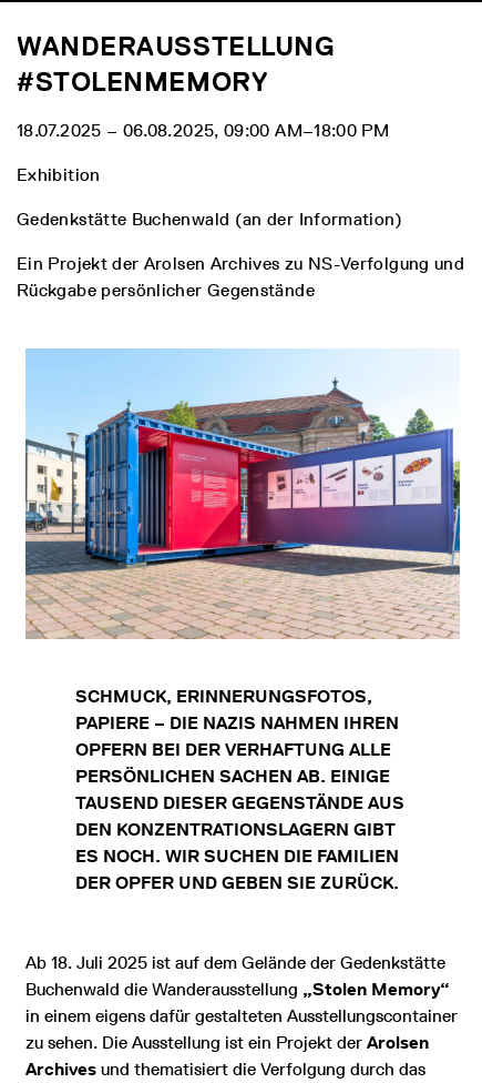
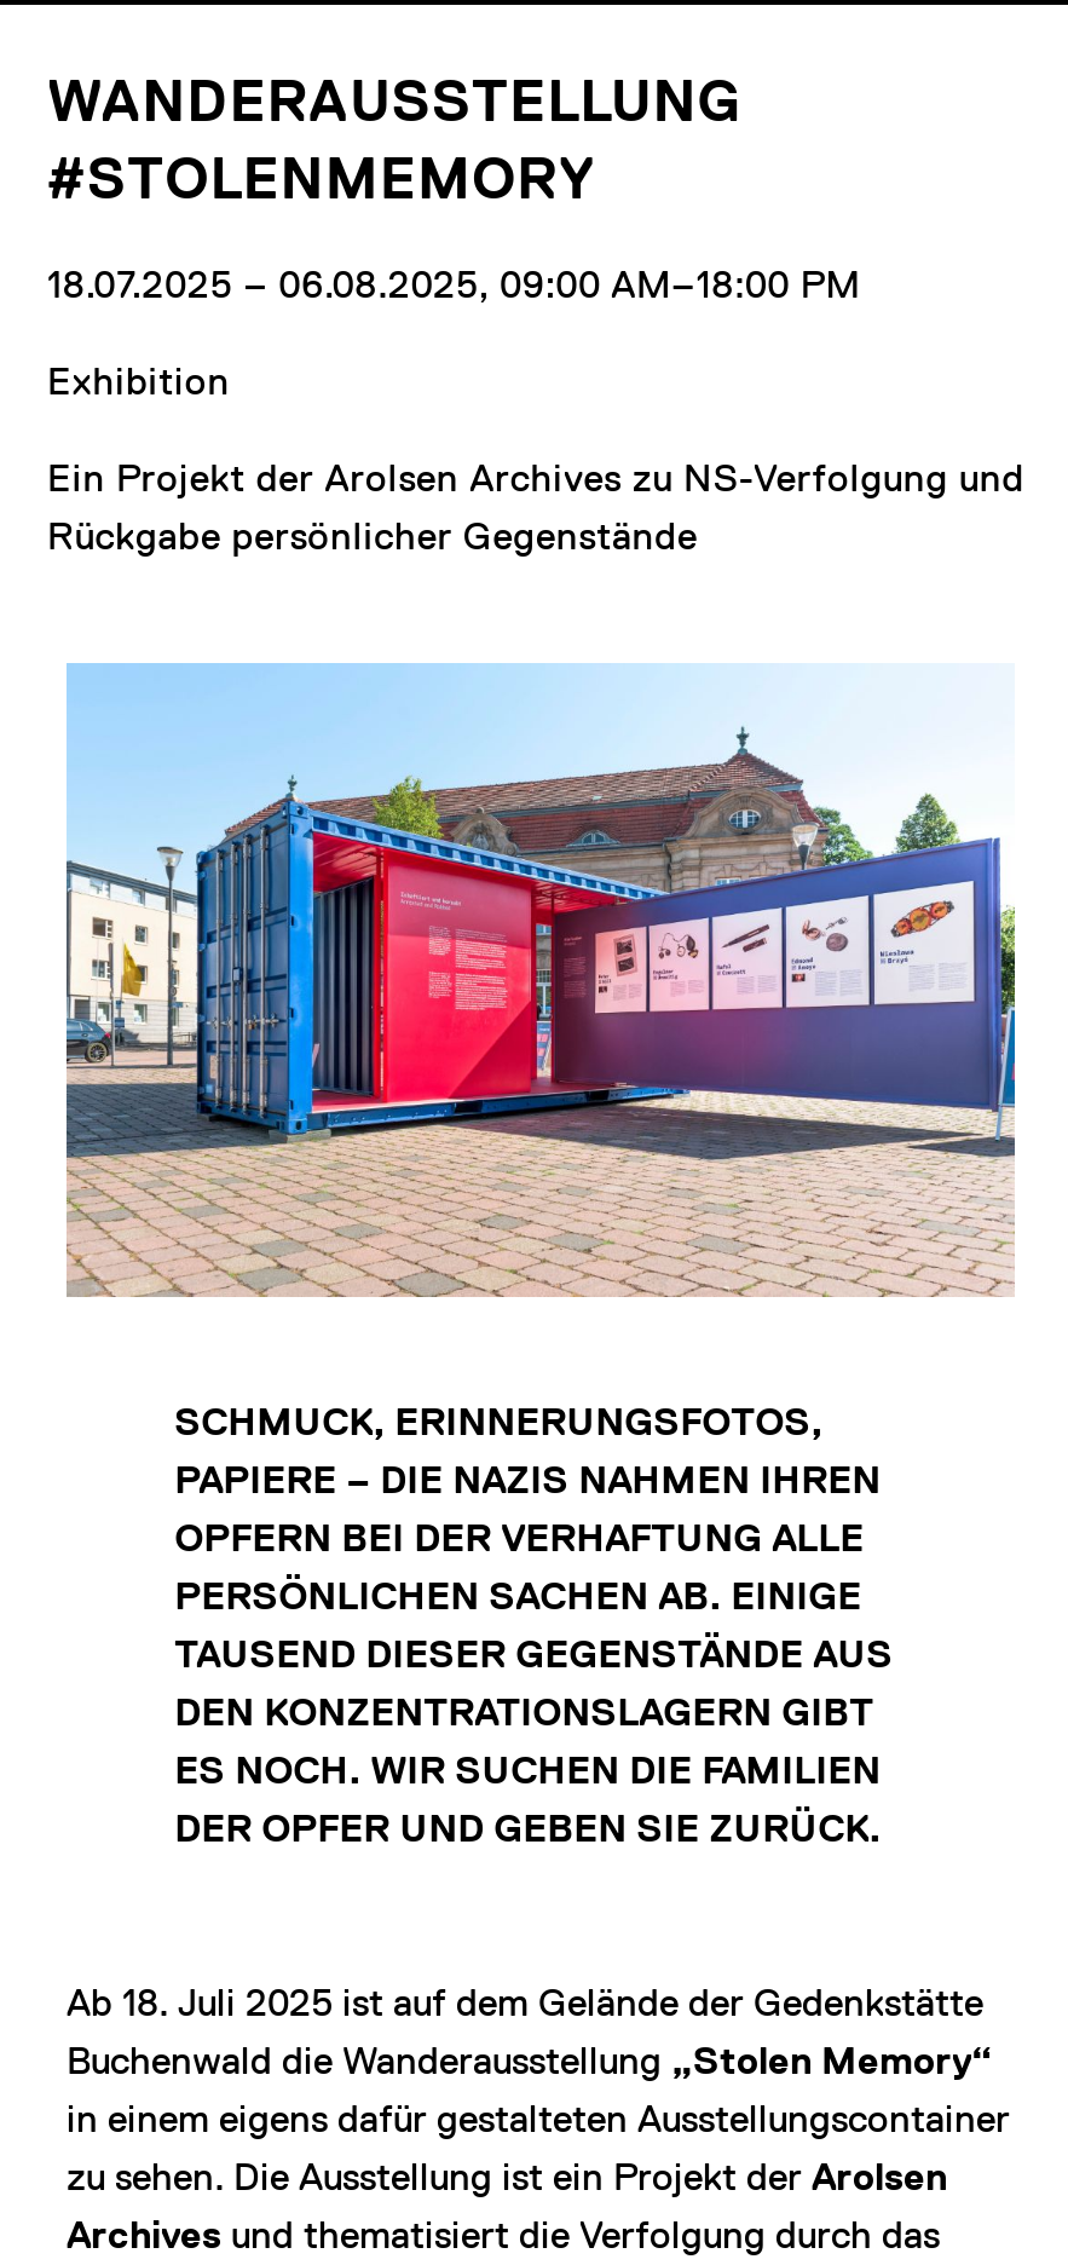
- Gedenkstätte Buchenwald (an der Information)
